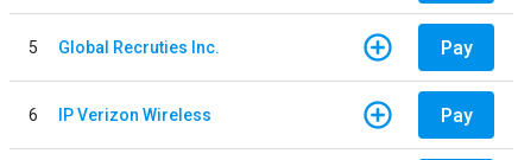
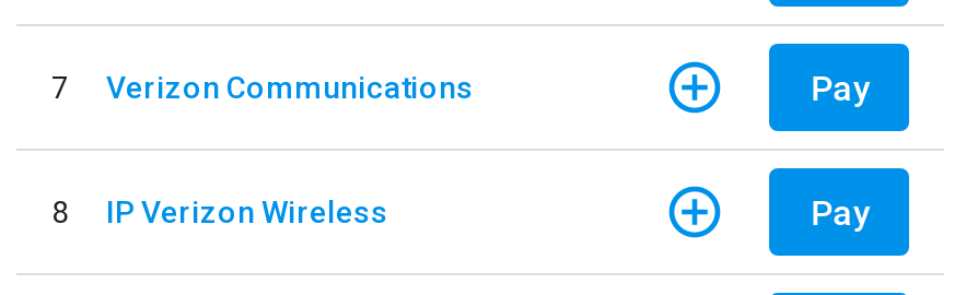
- 5
- Global Recruties Inc.
+ 7
+ Verizon Communications

- 6 IP Verizon Wireless
+ 8 IP Verizon Wireless
